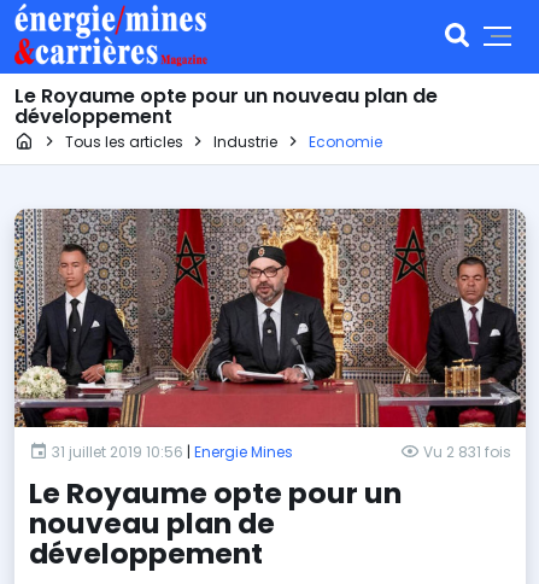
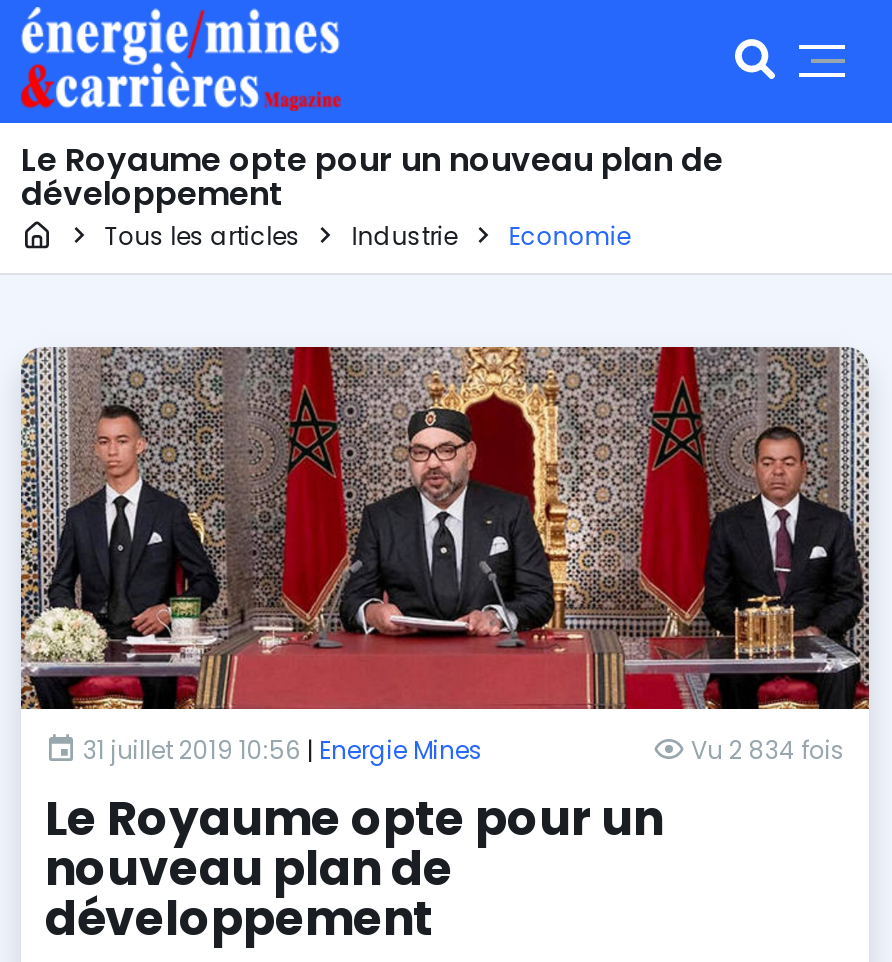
- Vu 2 831 fois
+ Vu 2 834 fois
